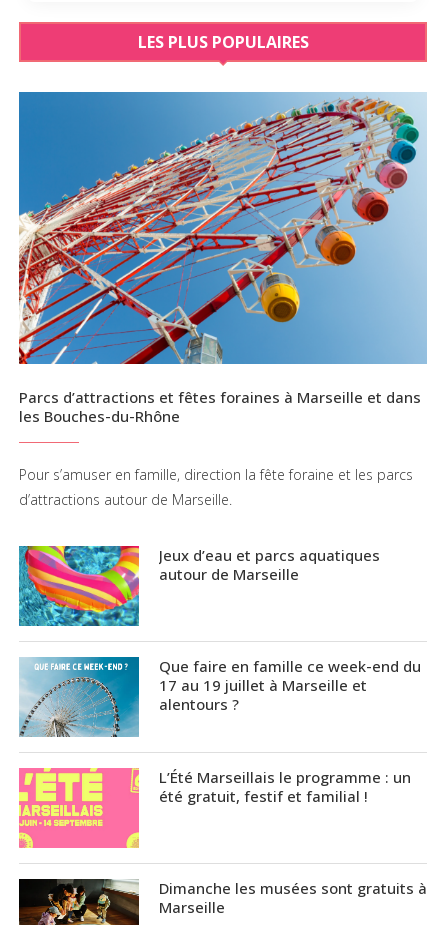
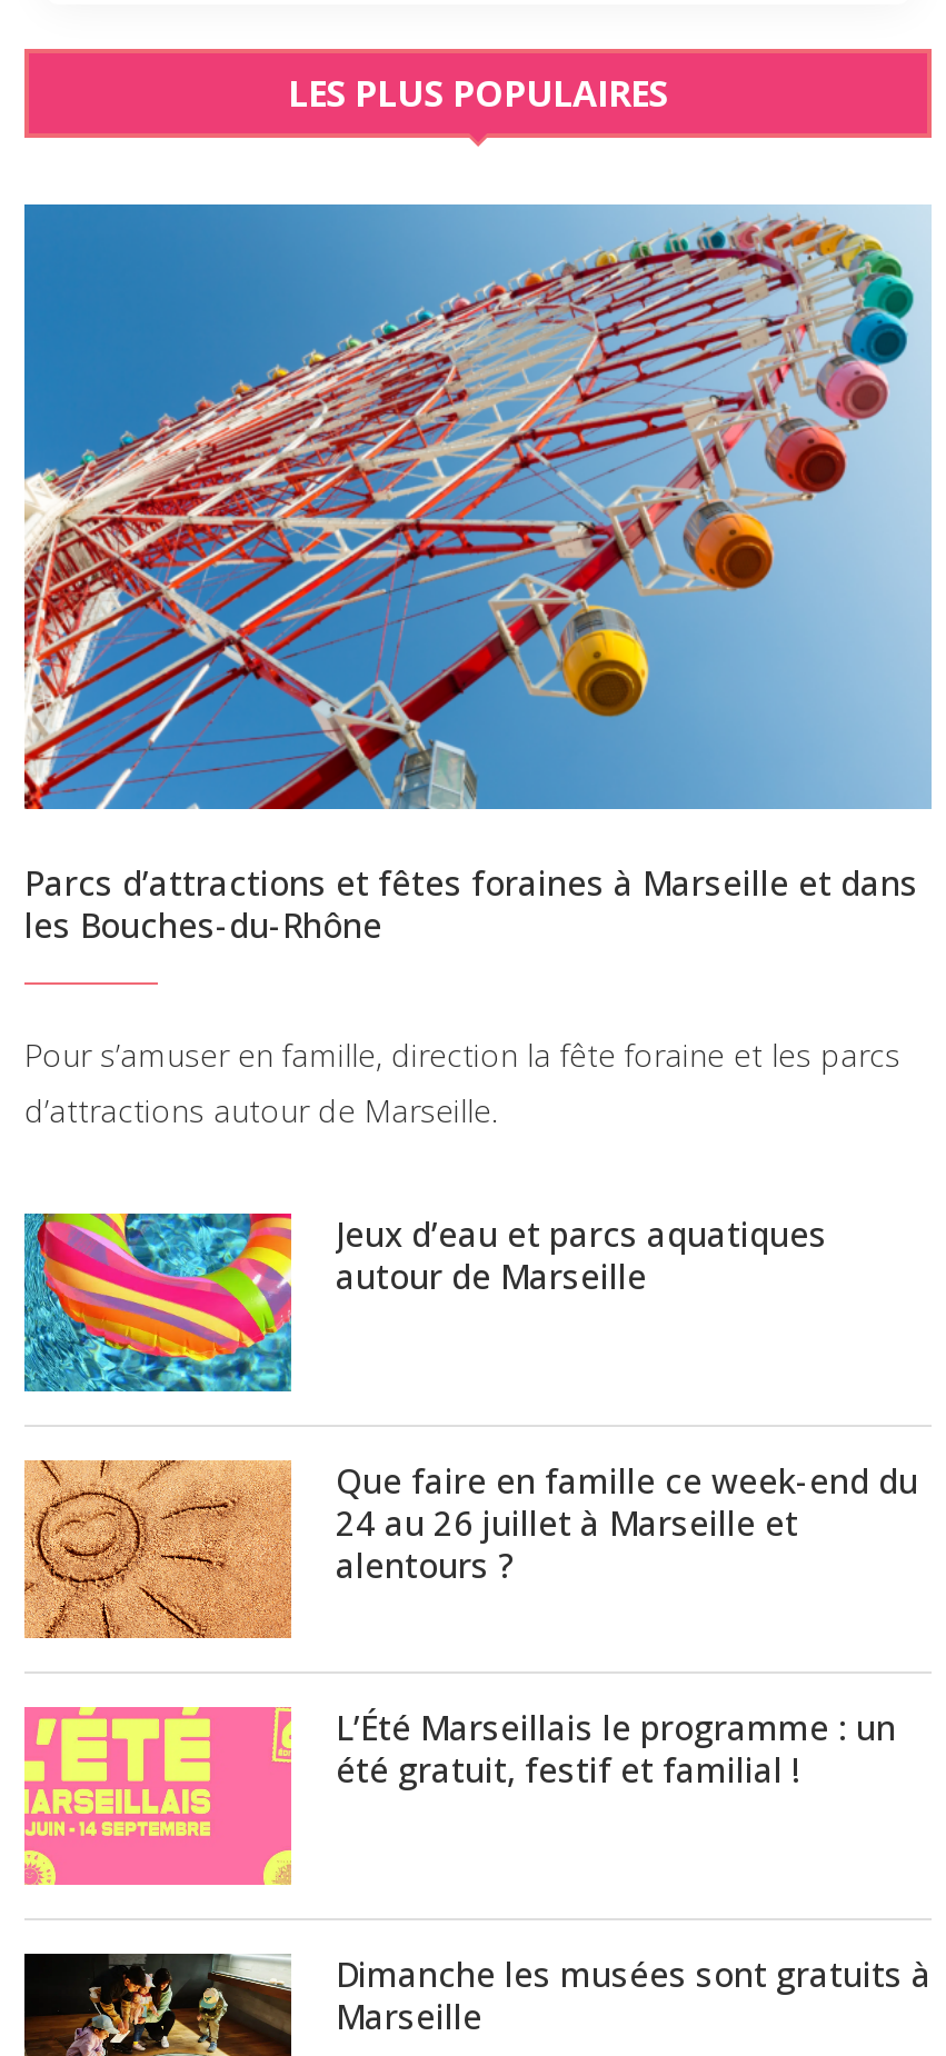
- [image]
- 17 au 19 juillet à Marseille et
+ [image]
+ 24 au 26 juillet à Marseille et
